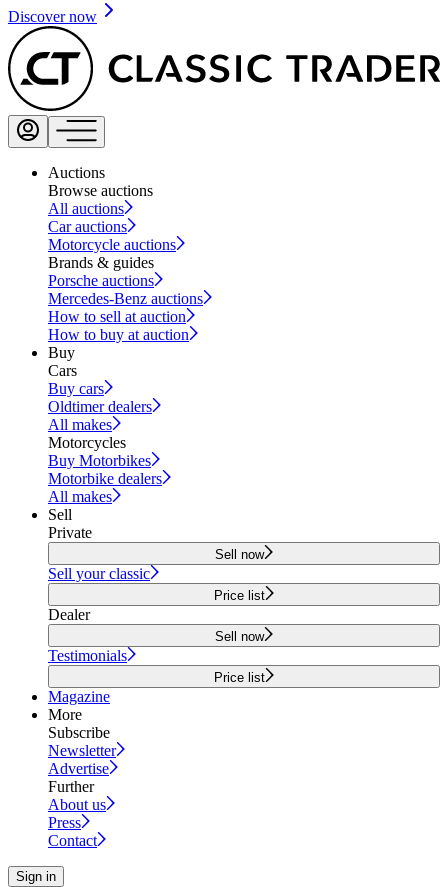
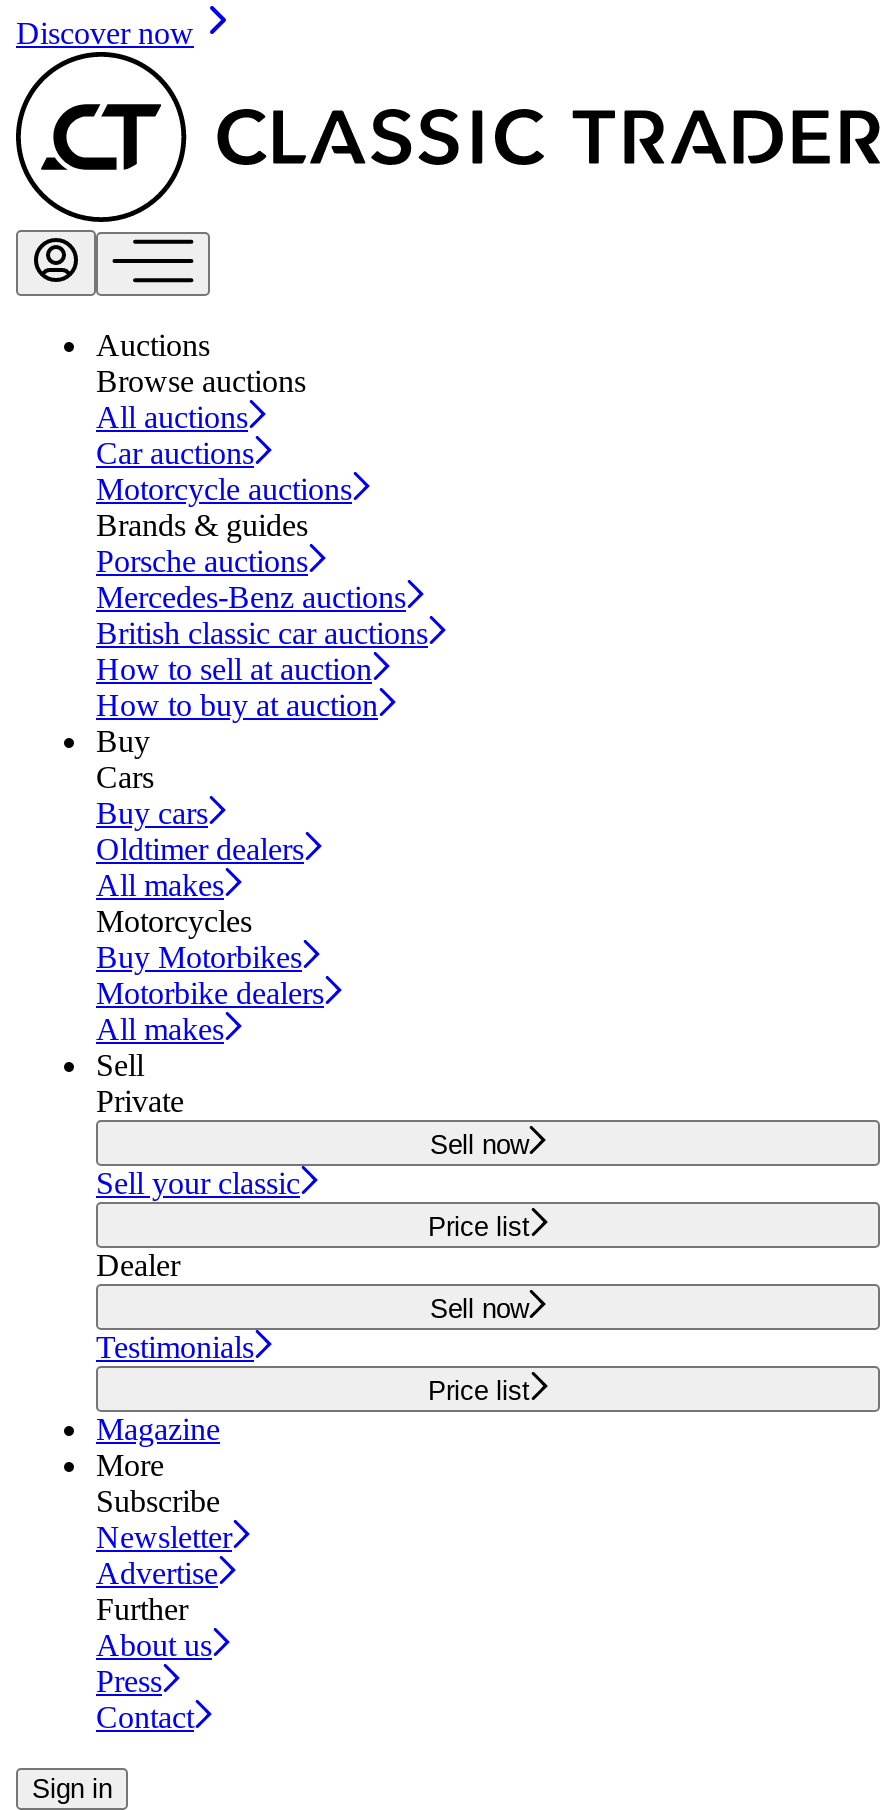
+ British classic car auctions
